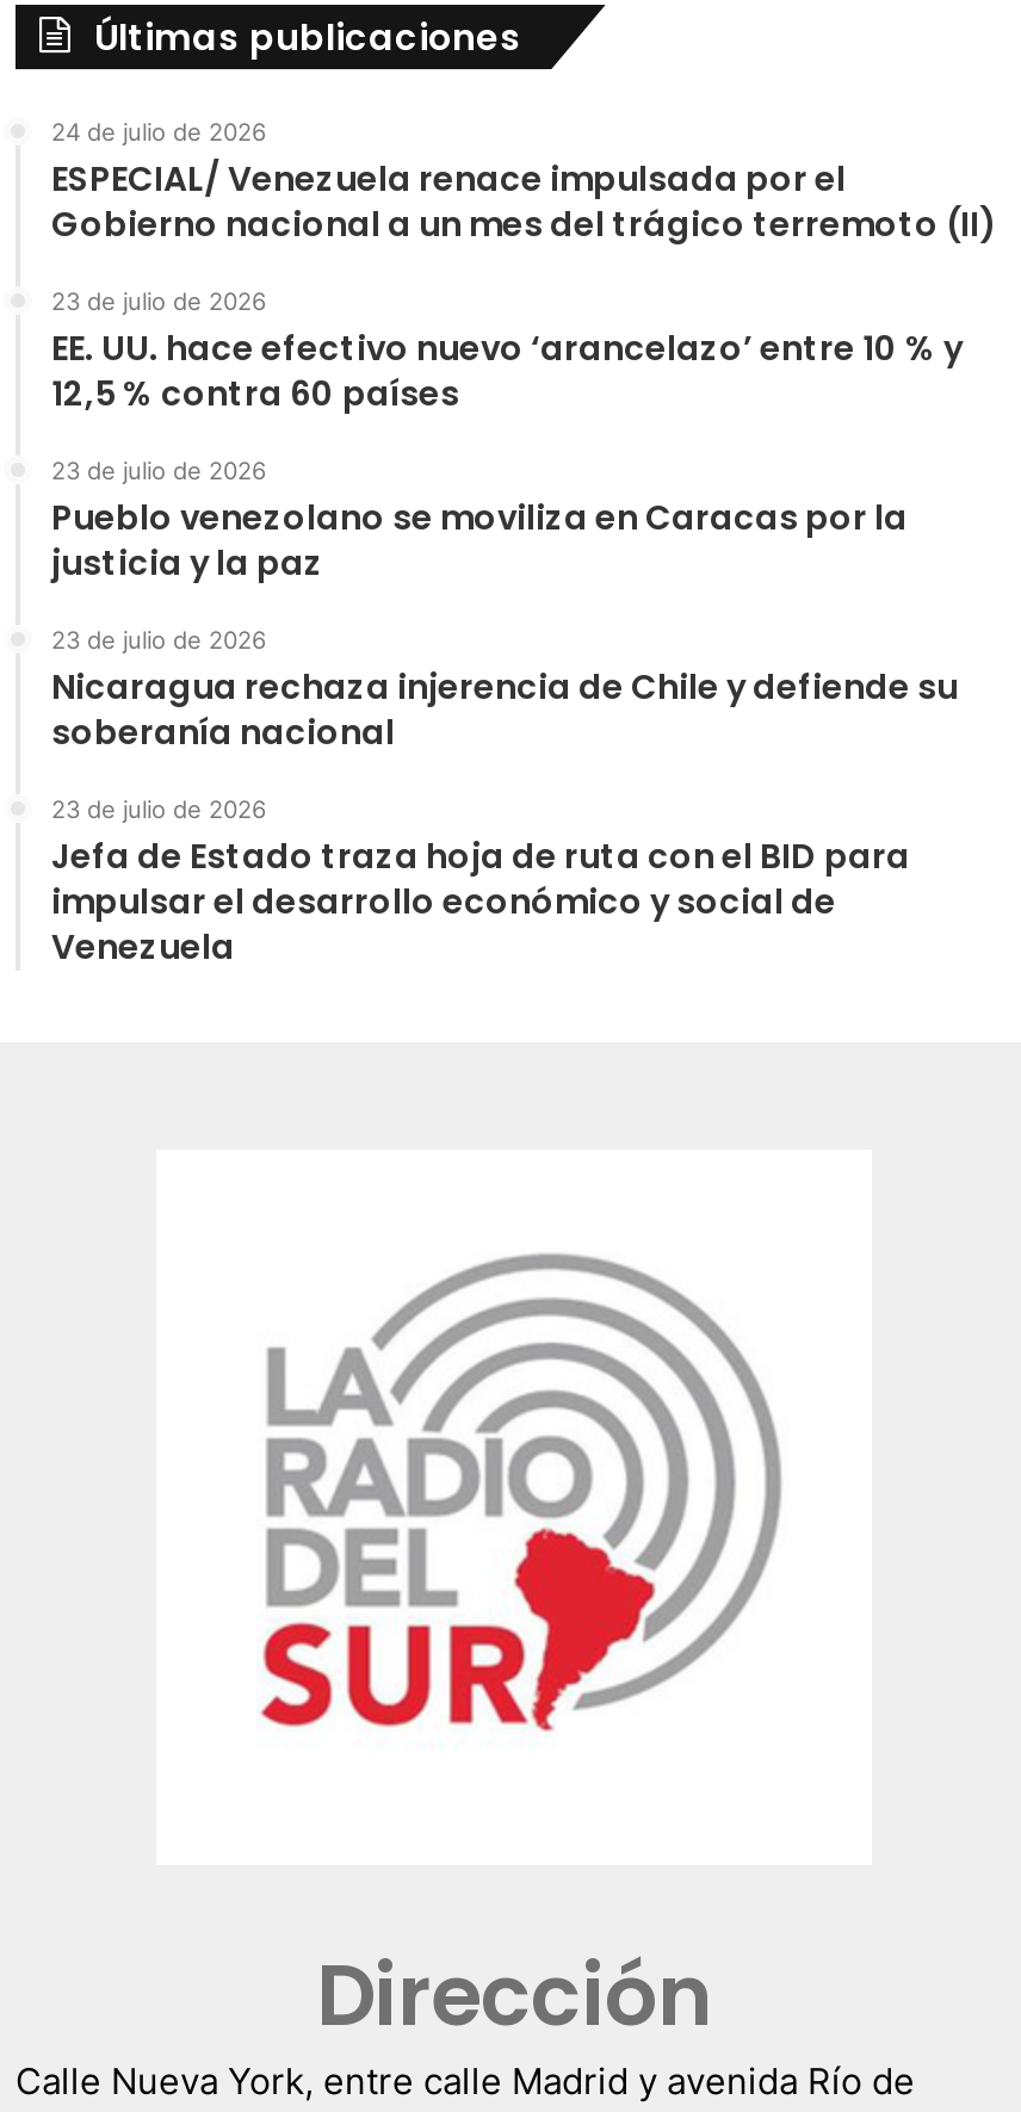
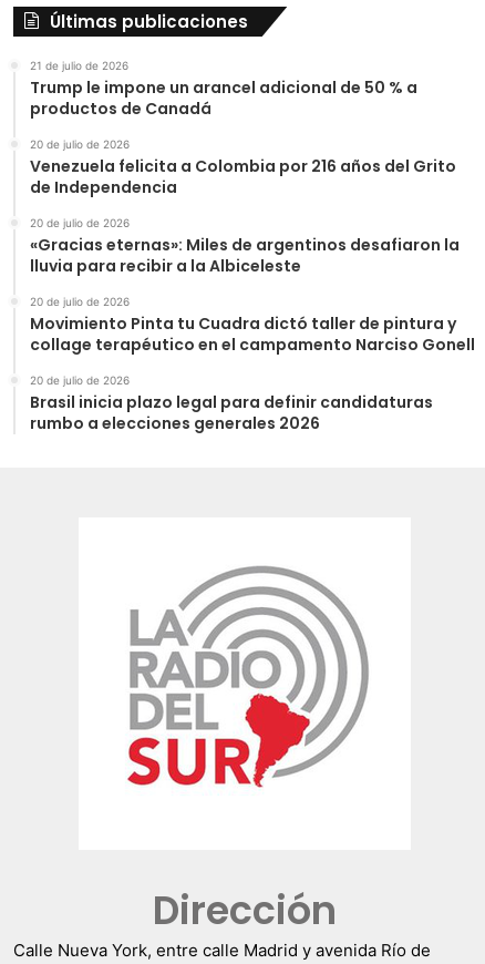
- 24 de julio de 2026
- ESPECIAL/ Venezuela renace impulsada por el
- Gobierno nacional a un mes del trágico terremoto (II)
+ 21 de julio de 2026
+ Trump le impone un arancel adicional de 50 % a
+ productos de Canadá

- 23 de julio de 2026
- EE. UU. hace efectivo nuevo ‘arancelazo’ entre 10 % y
- 12,5 % contra 60 países
+ 20 de julio de 2026
+ Venezuela felicita a Colombia por 216 años del Grito
+ de Independencia

- 23 de julio de 2026
- Pueblo venezolano se moviliza en Caracas por la
- justicia y la paz
+ 20 de julio de 2026
+ «Gracias eternas»: Miles de argentinos desafiaron la
+ lluvia para recibir a la Albiceleste

- 23 de julio de 2026
- Nicaragua rechaza injerencia de Chile y defiende su
- soberanía nacional
+ 20 de julio de 2026
+ Movimiento Pinta tu Cuadra dictó taller de pintura y
+ collage terapéutico en el campamento Narciso Gonell

- 23 de julio de 2026
- Jefa de Estado traza hoja de ruta con el BID para
- impulsar el desarrollo económico y social de
- Venezuela
+ 20 de julio de 2026
+ Brasil inicia plazo legal para definir candidaturas
+ rumbo a elecciones generales 2026
